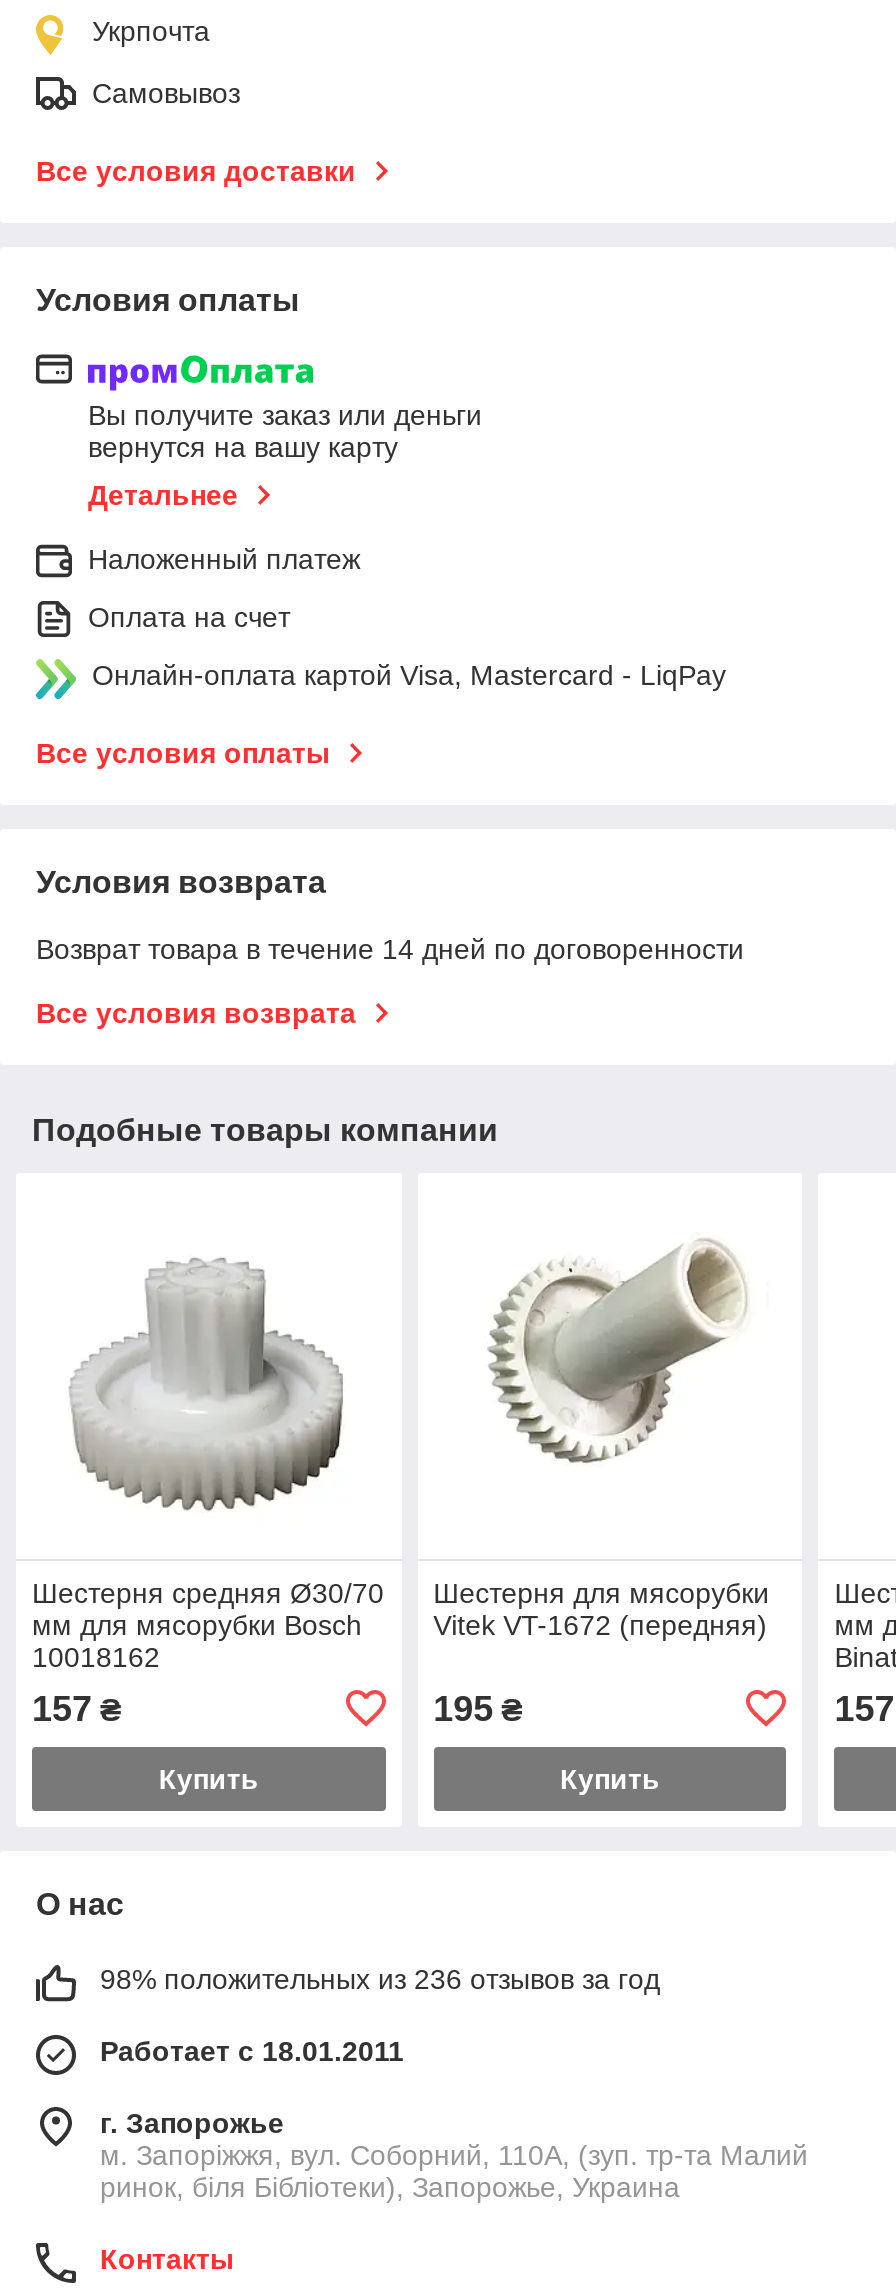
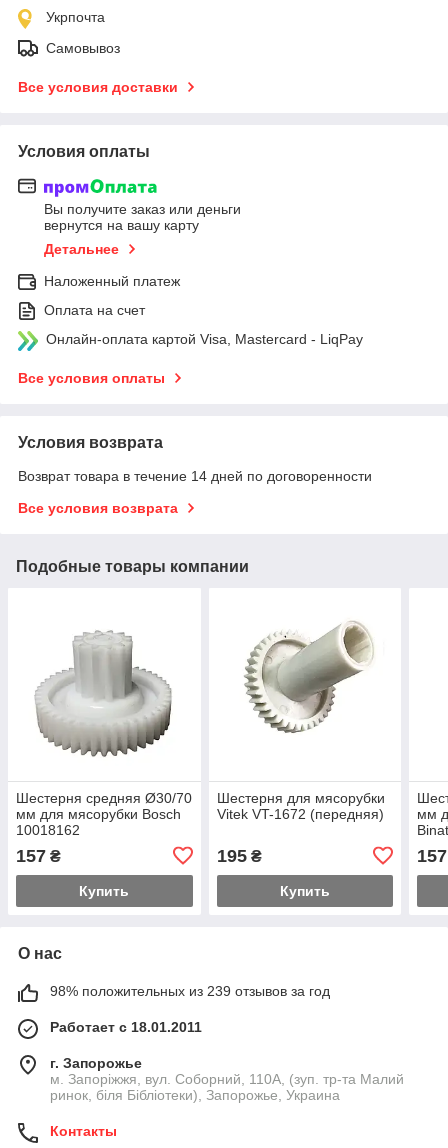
- 98% положительных из 236 отзывов за год
+ 98% положительных из 239 отзывов за год
